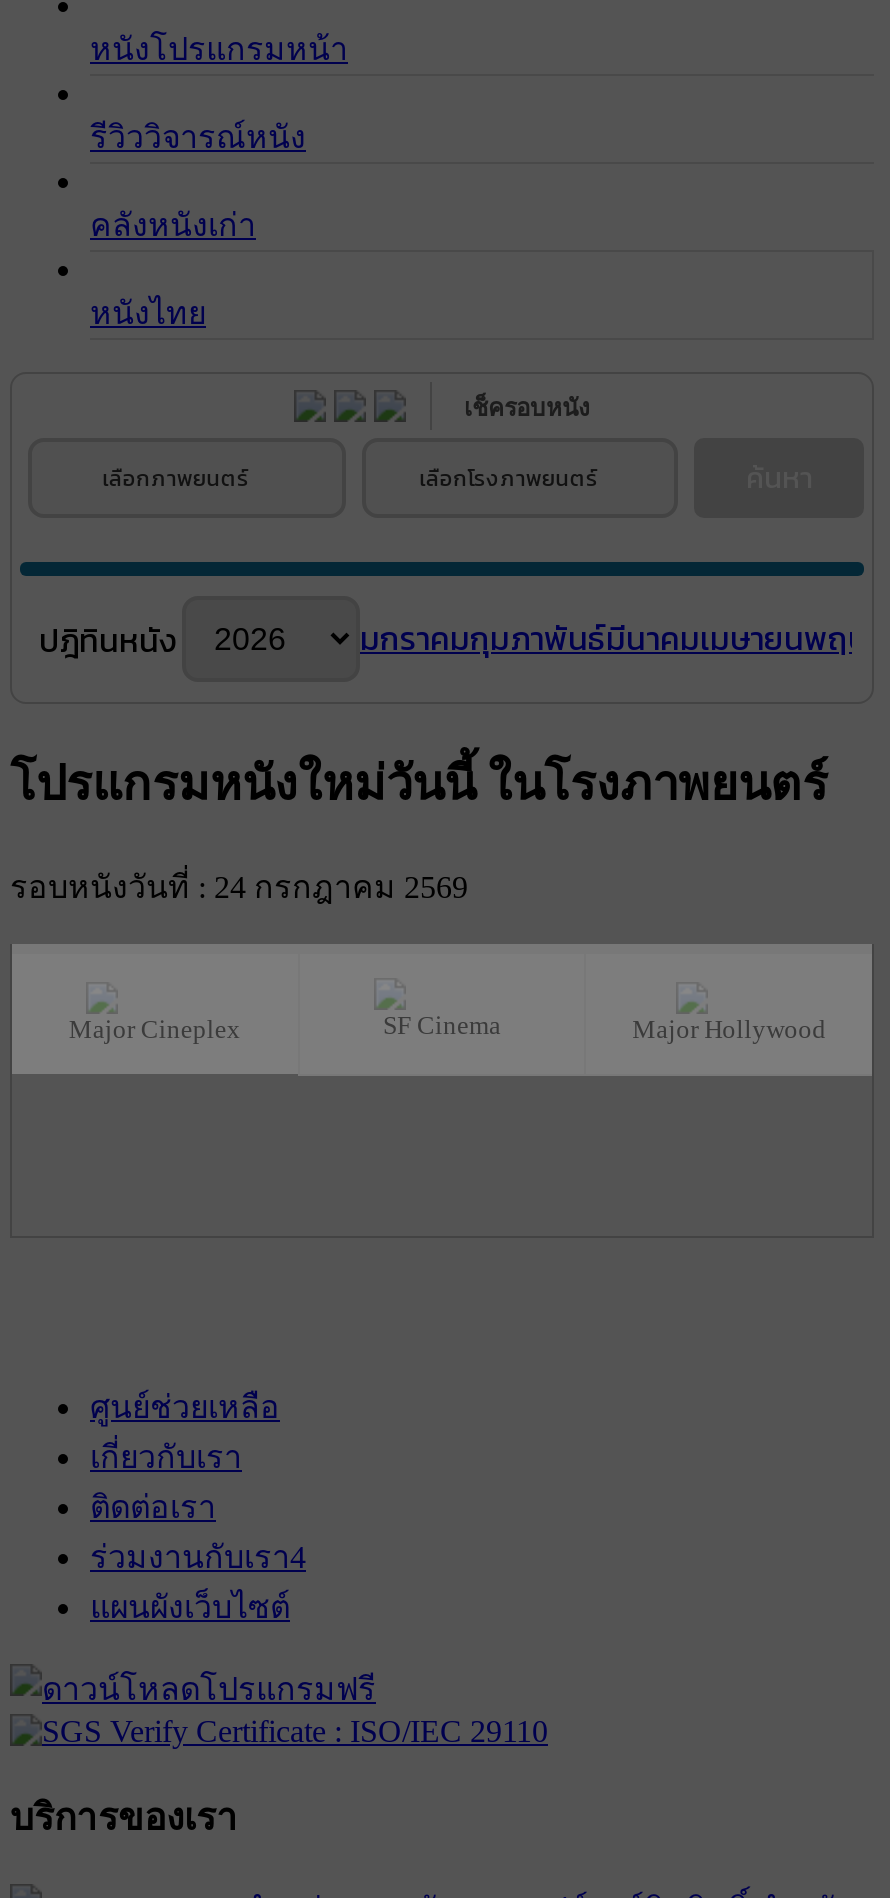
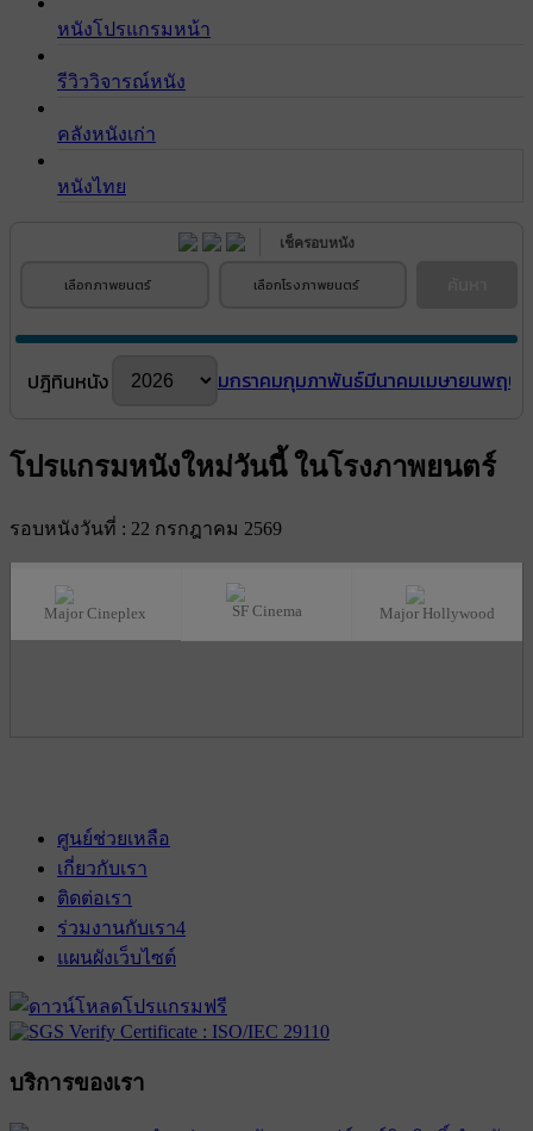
- รอบหนังวันที่ : 24 กรกฎาคม 2569
+ รอบหนังวันที่ : 22 กรกฎาคม 2569
